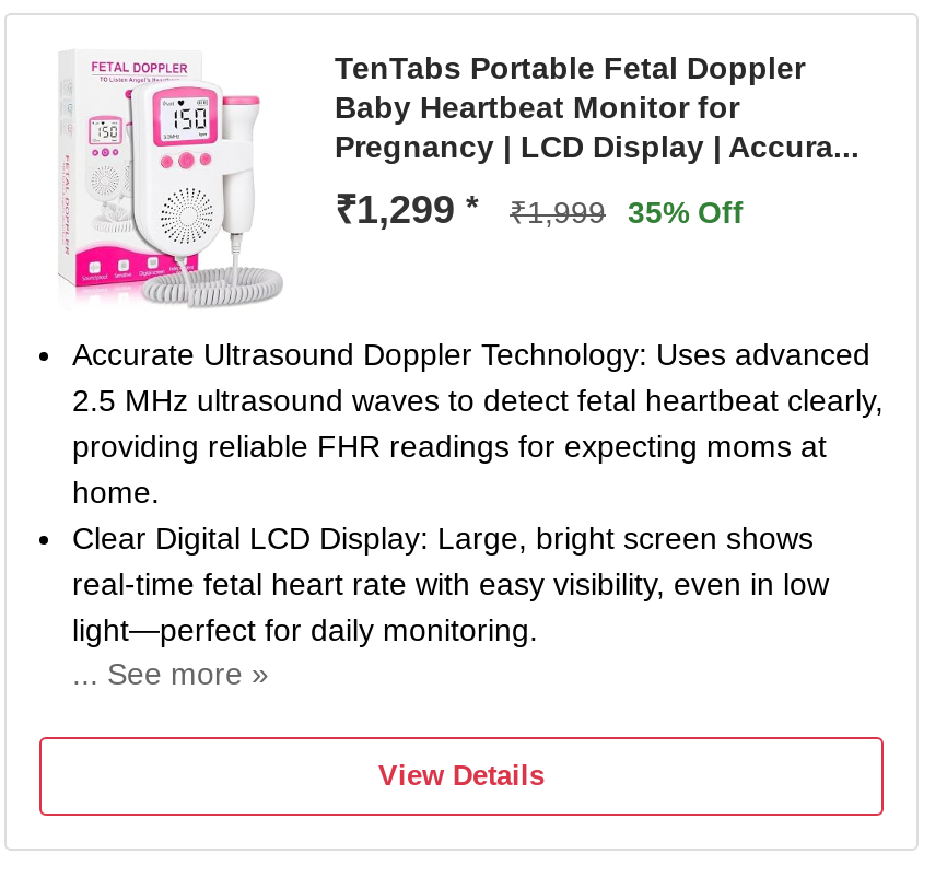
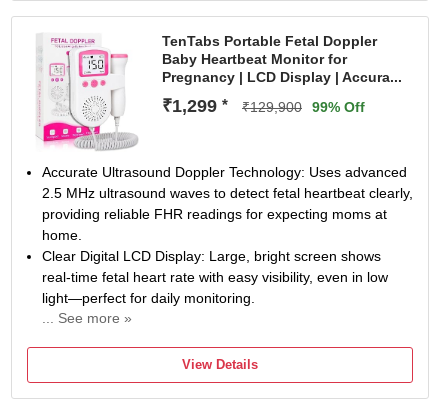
- ₹1,999
+ ₹129,900

- 35% Off
+ 99% Off
